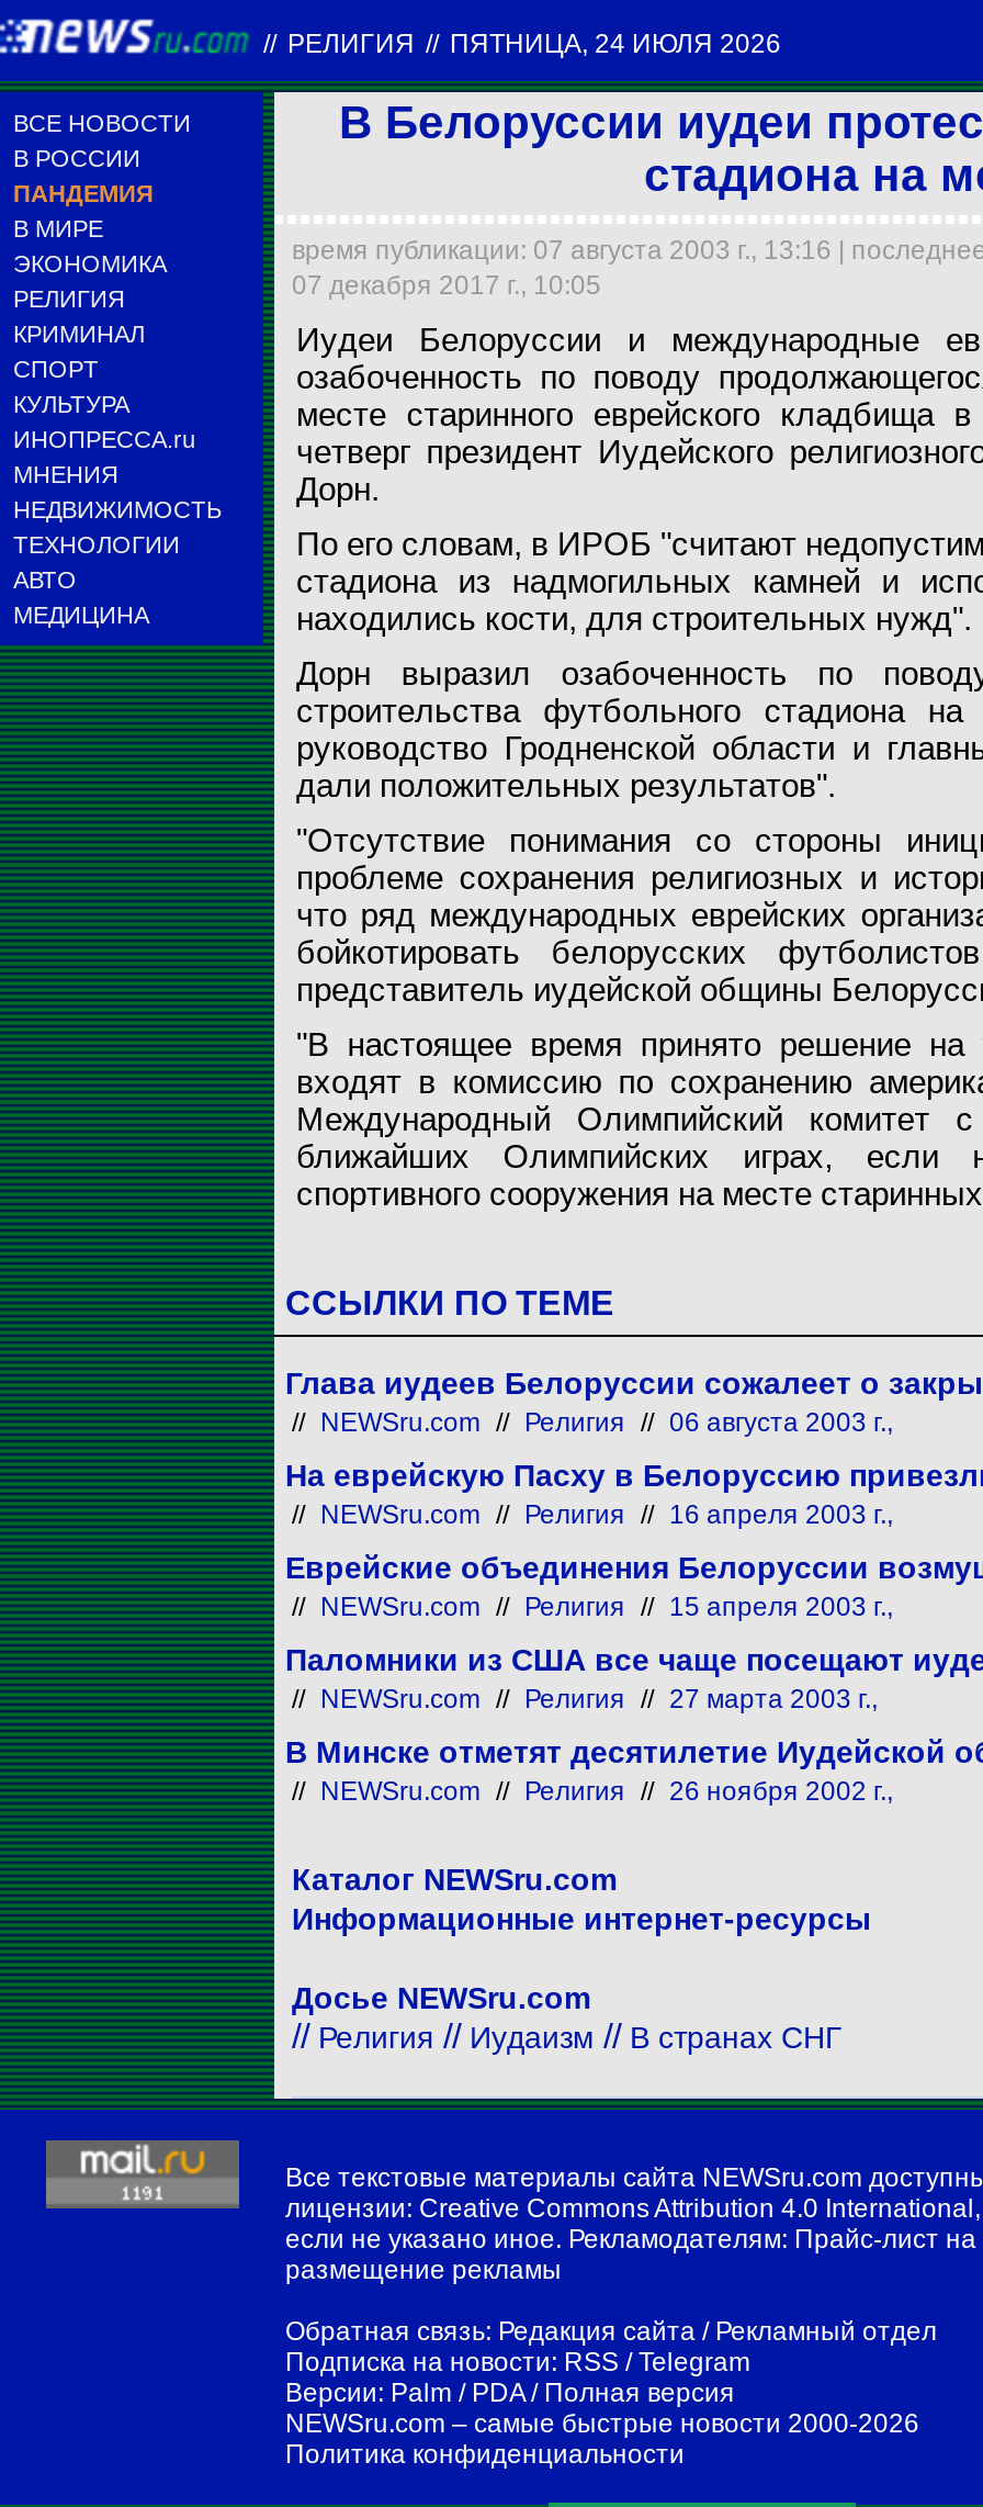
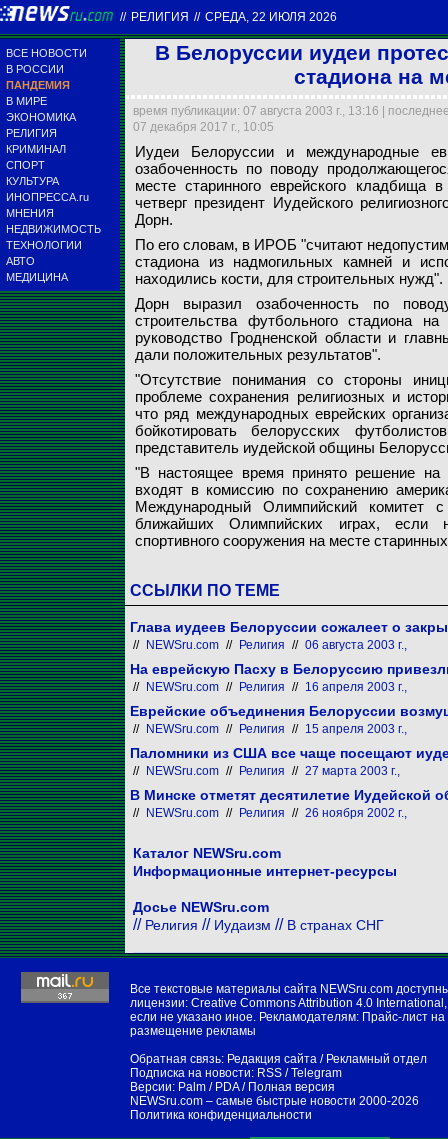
- // РЕЛИГИЯ // ПЯТНИЦА, 24 ИЮЛЯ 2026
+ // РЕЛИГИЯ // СРЕДА, 22 ИЮЛЯ 2026
